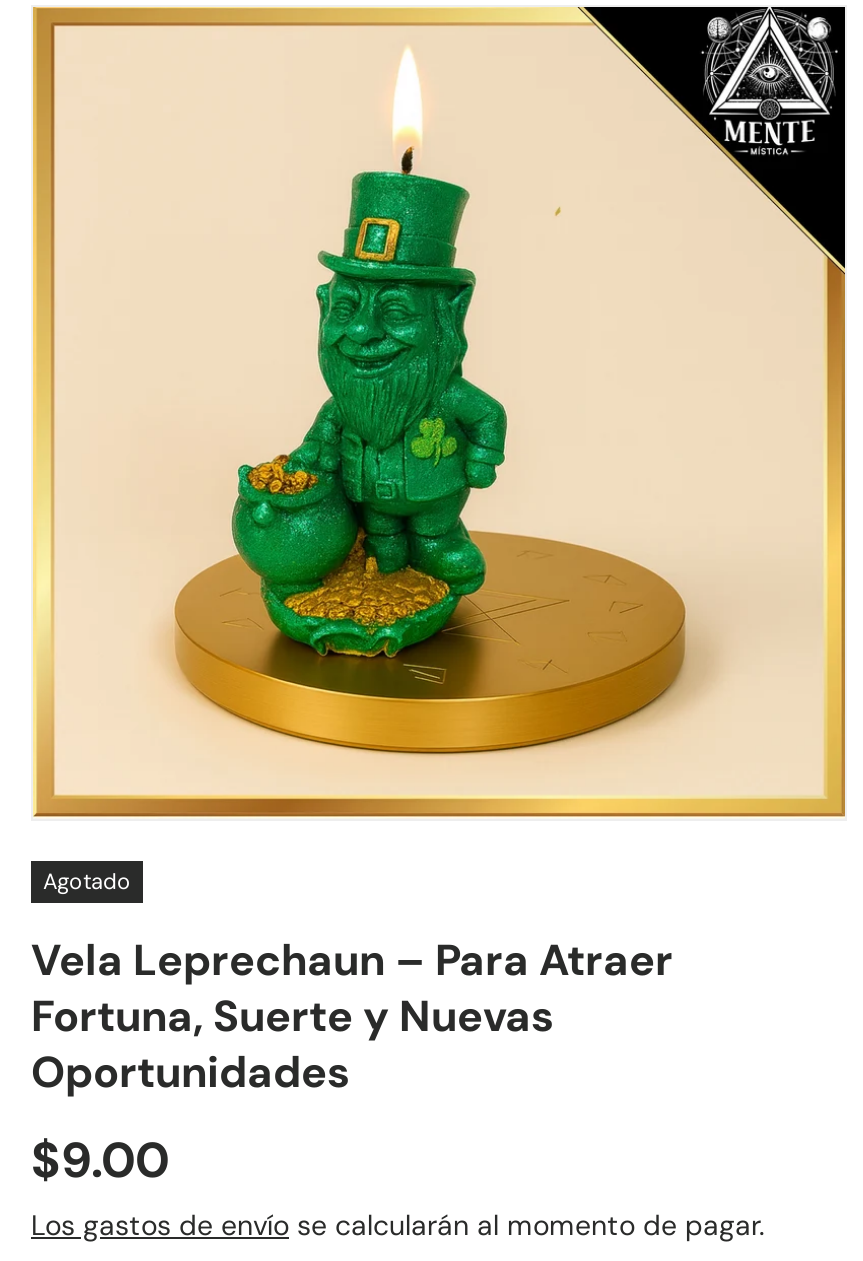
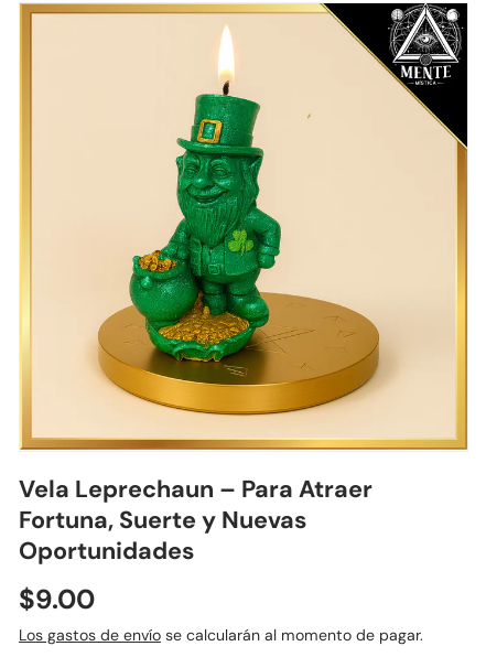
- Agotado
